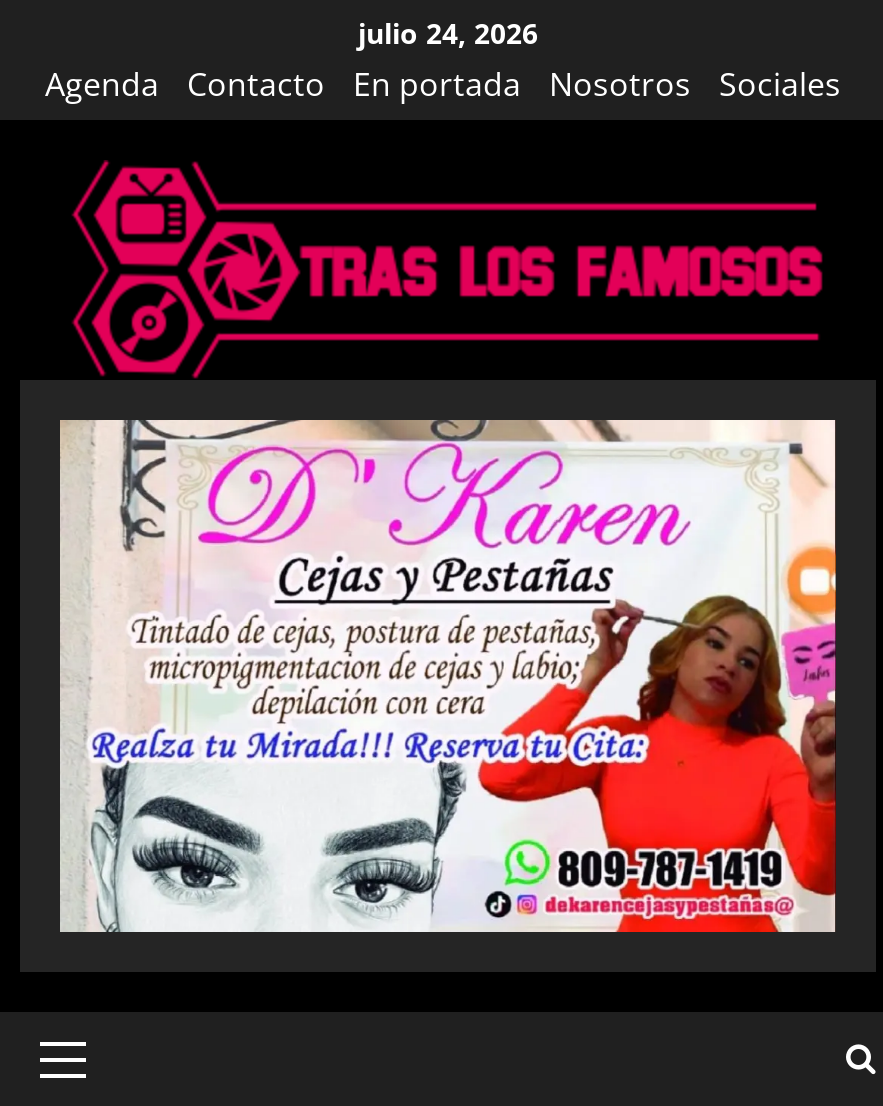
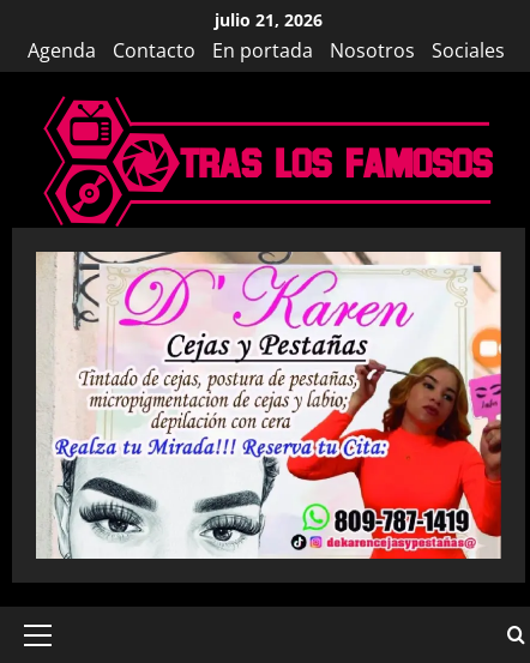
- julio 24, 2026
+ julio 21, 2026
